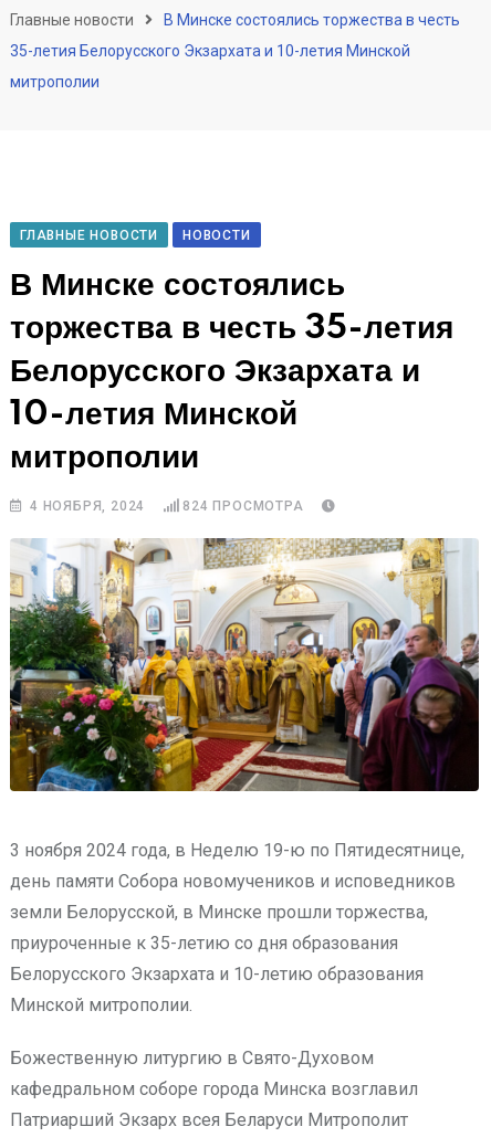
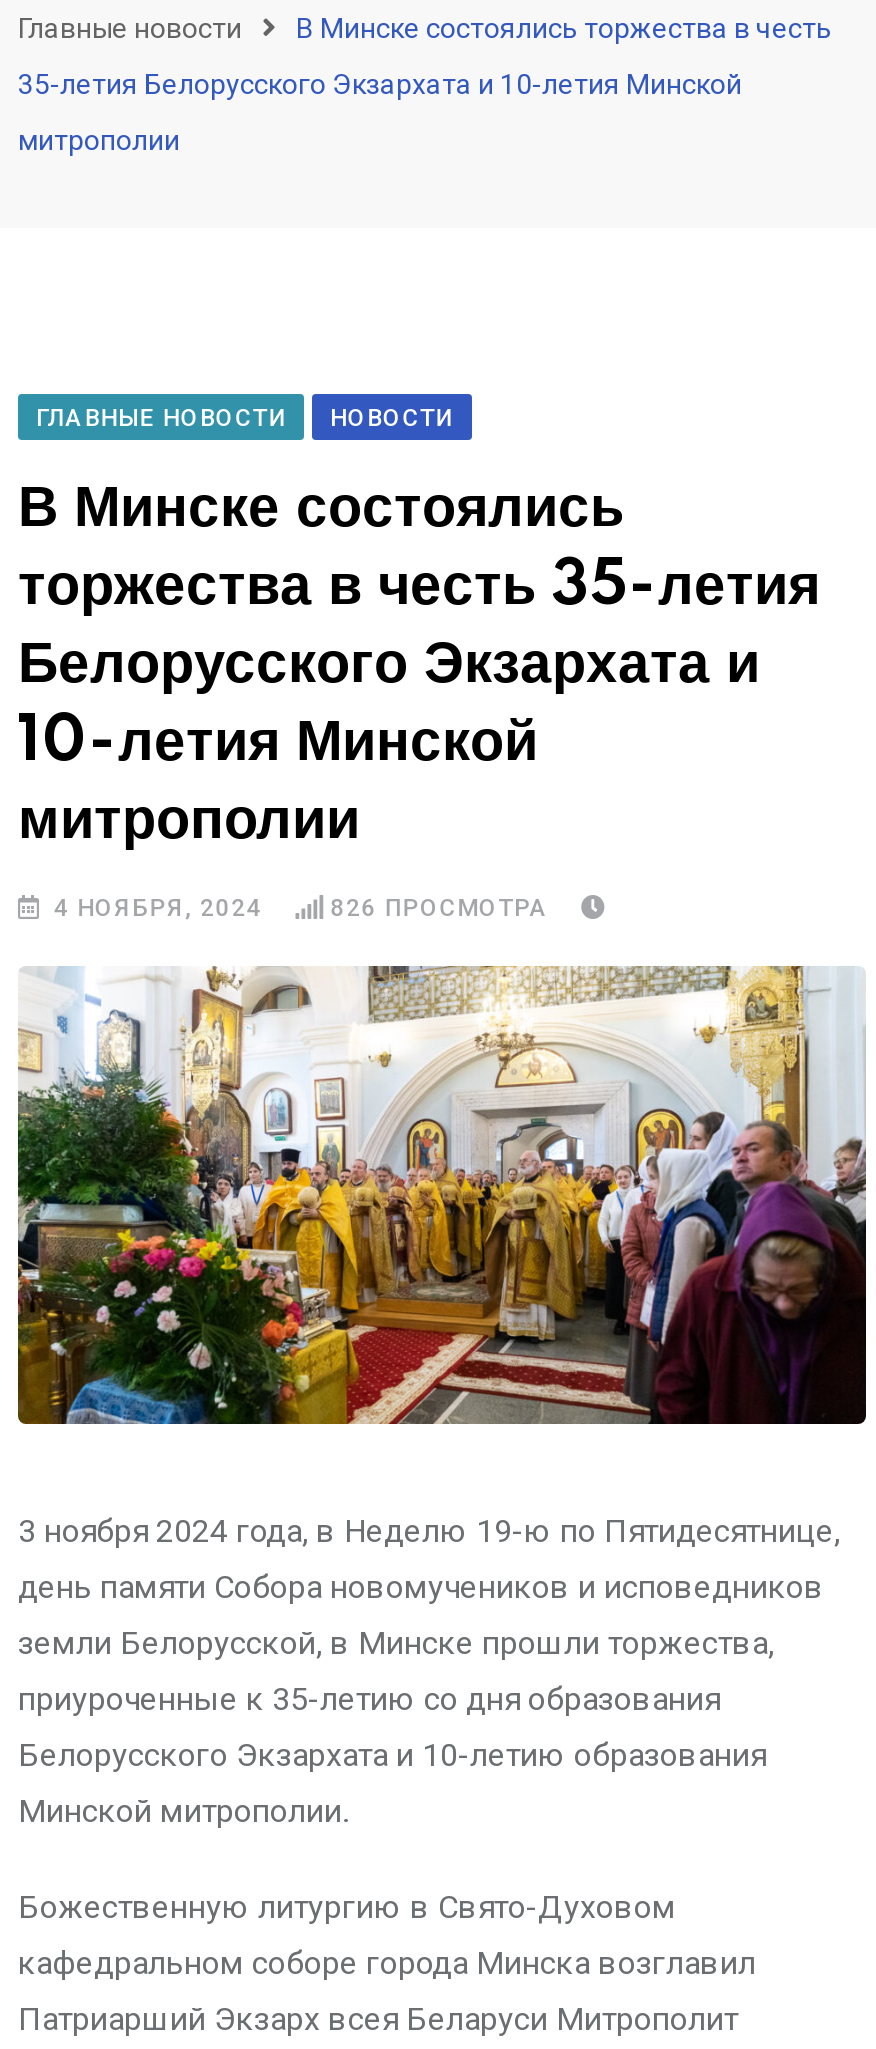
- 824 ПРОСМОТРА
+ 826 ПРОСМОТРА
